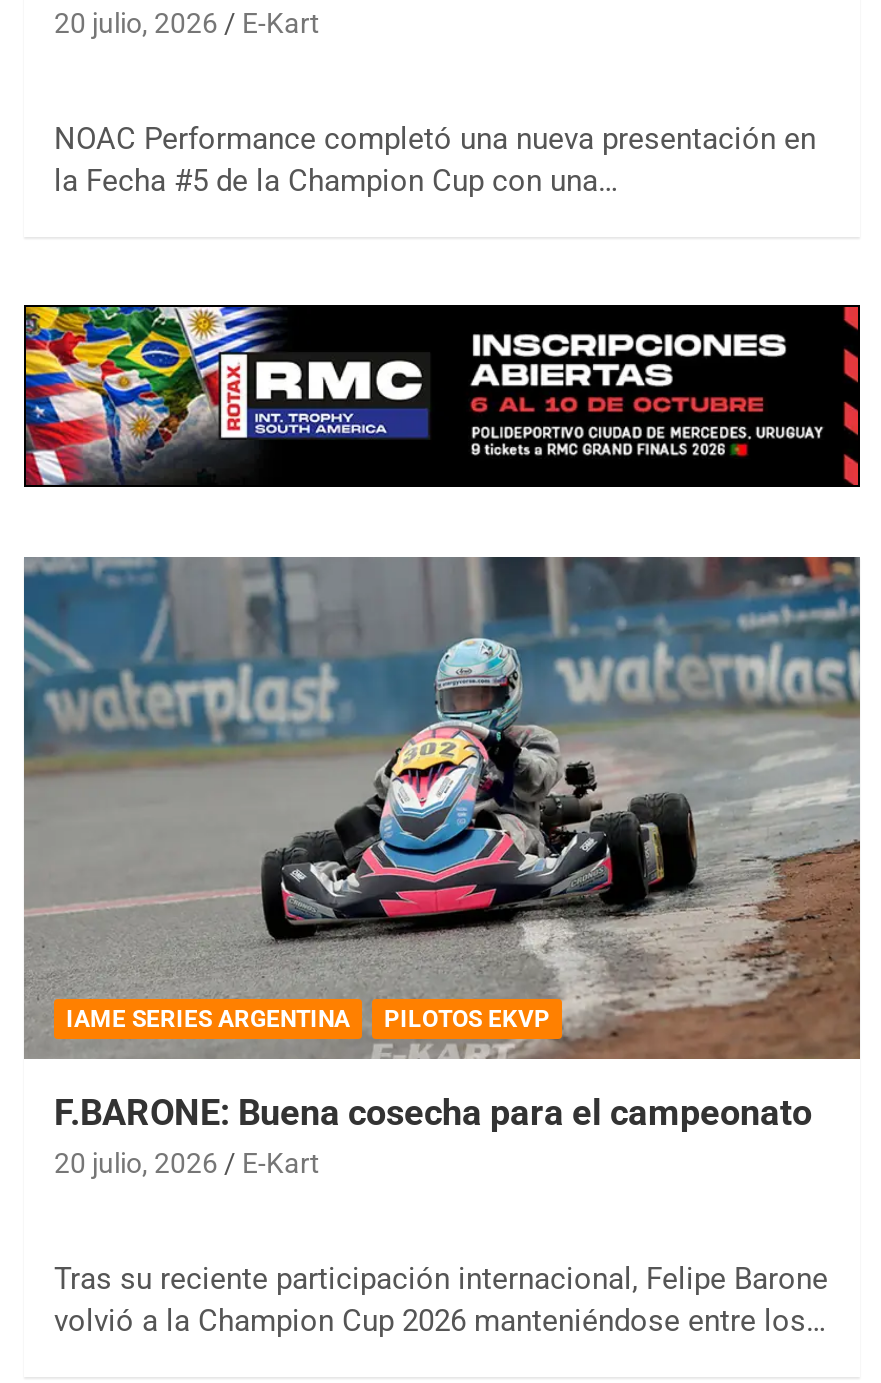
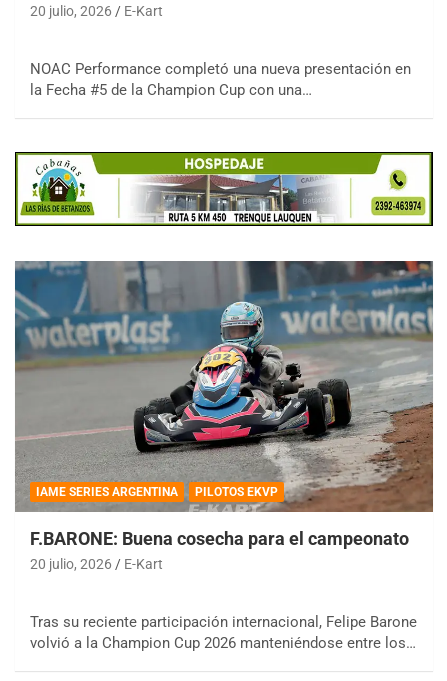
- [image]
+ [image]
